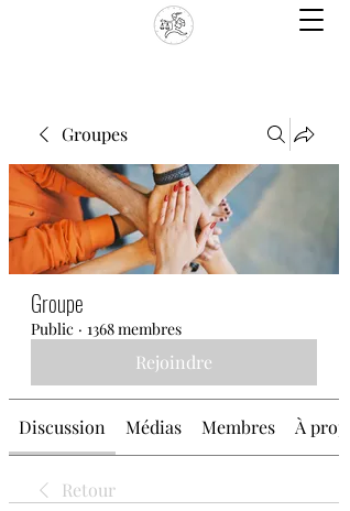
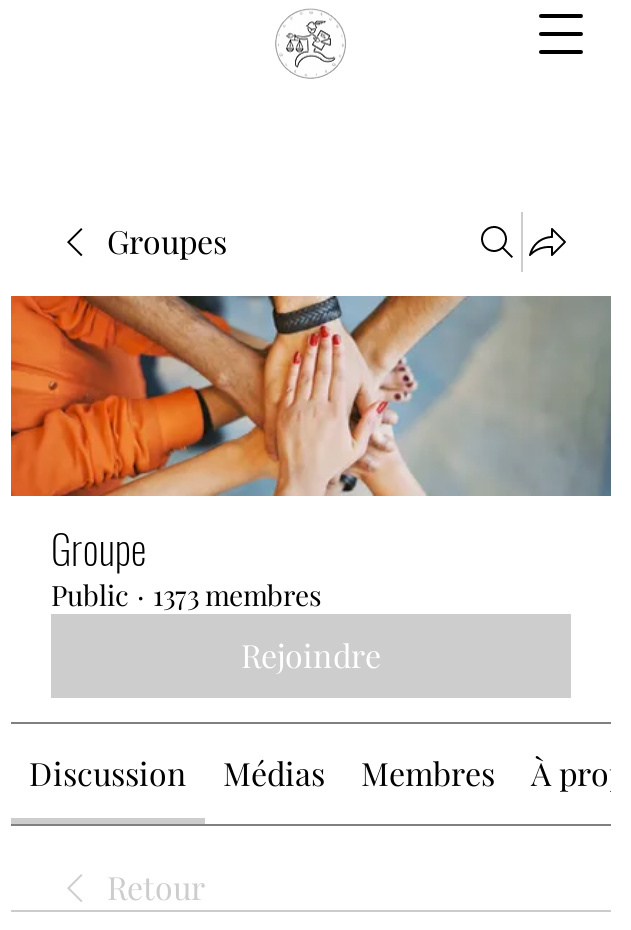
- Public · 1368 membres
+ Public · 1373 membres
